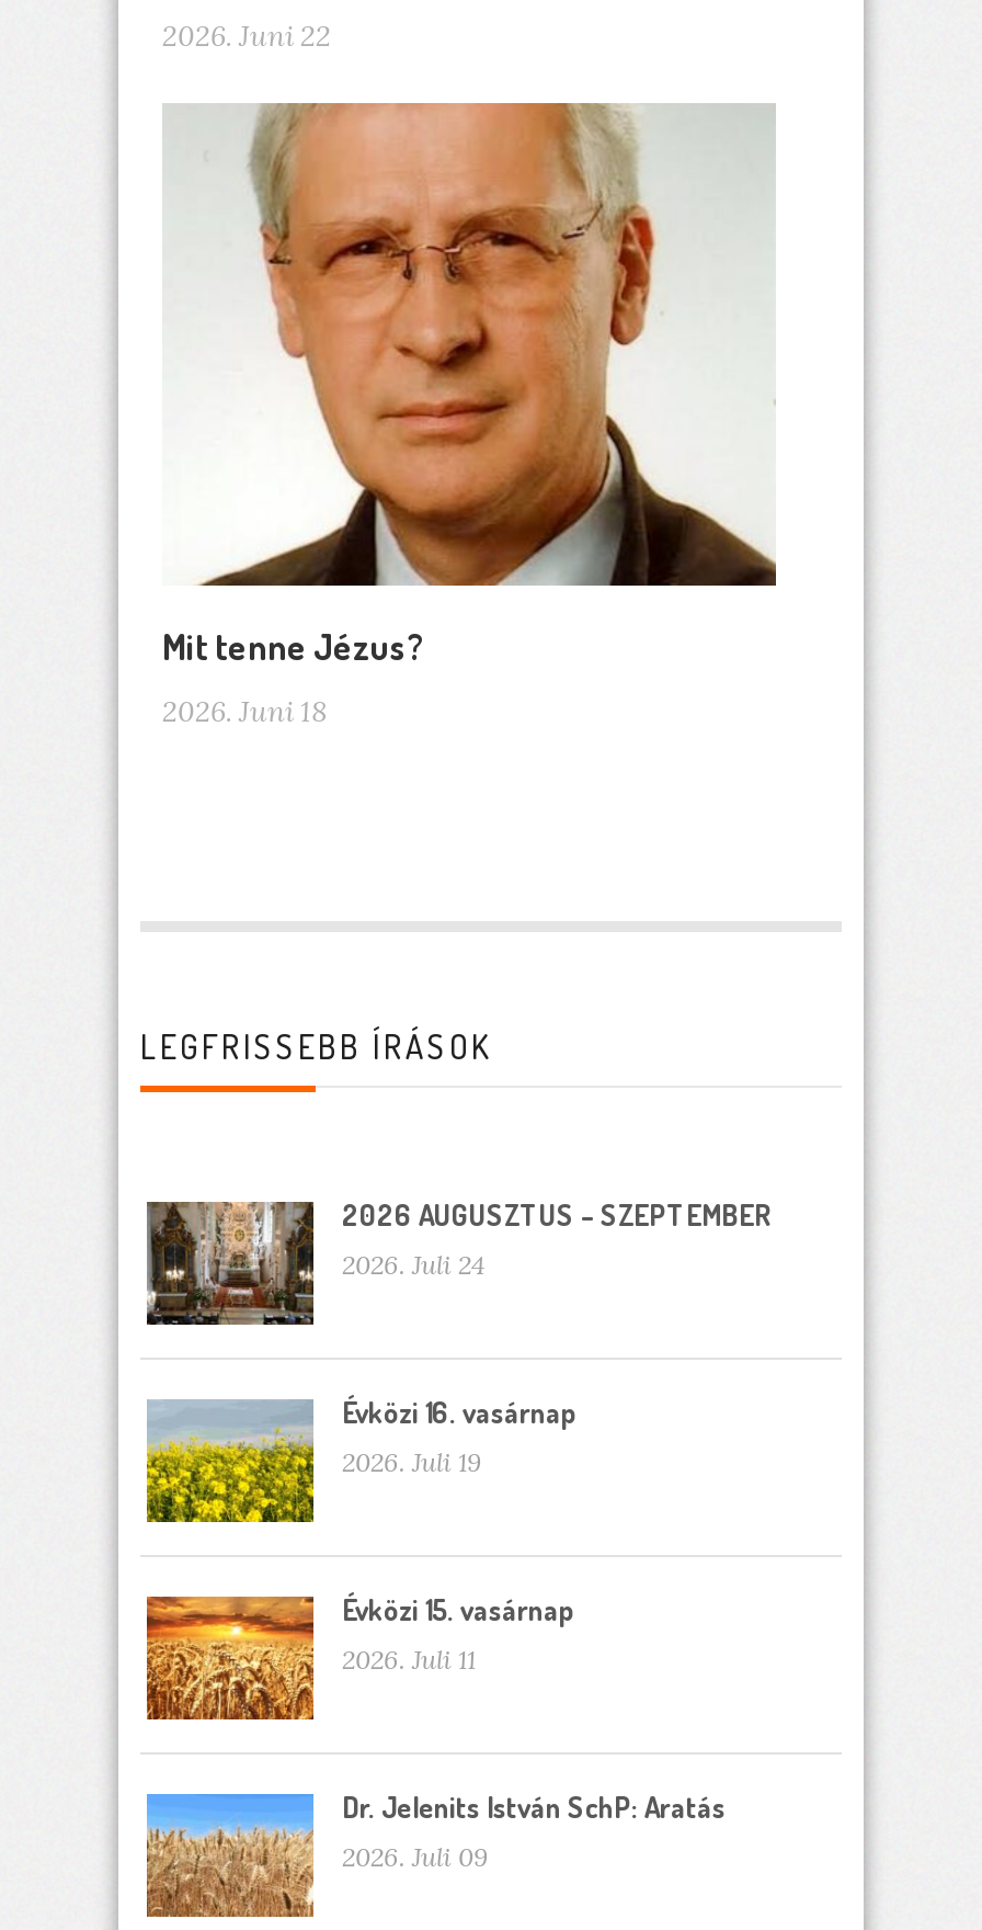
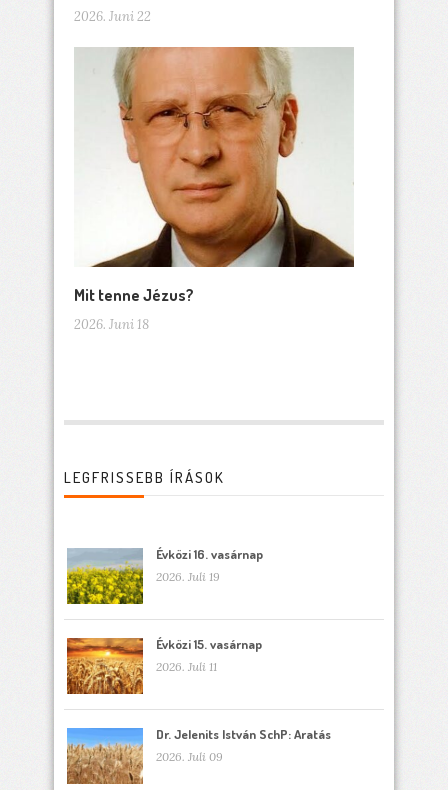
- [image]
- 2026 AUGUSZTUS – SZEPTEMBER
- 2026. Juli 24
